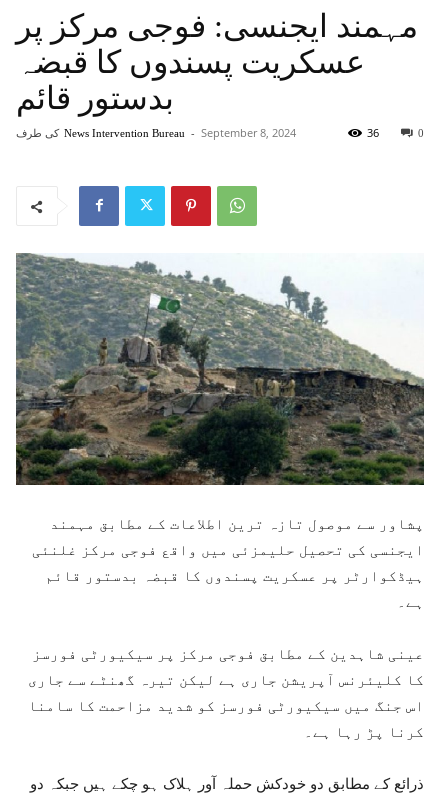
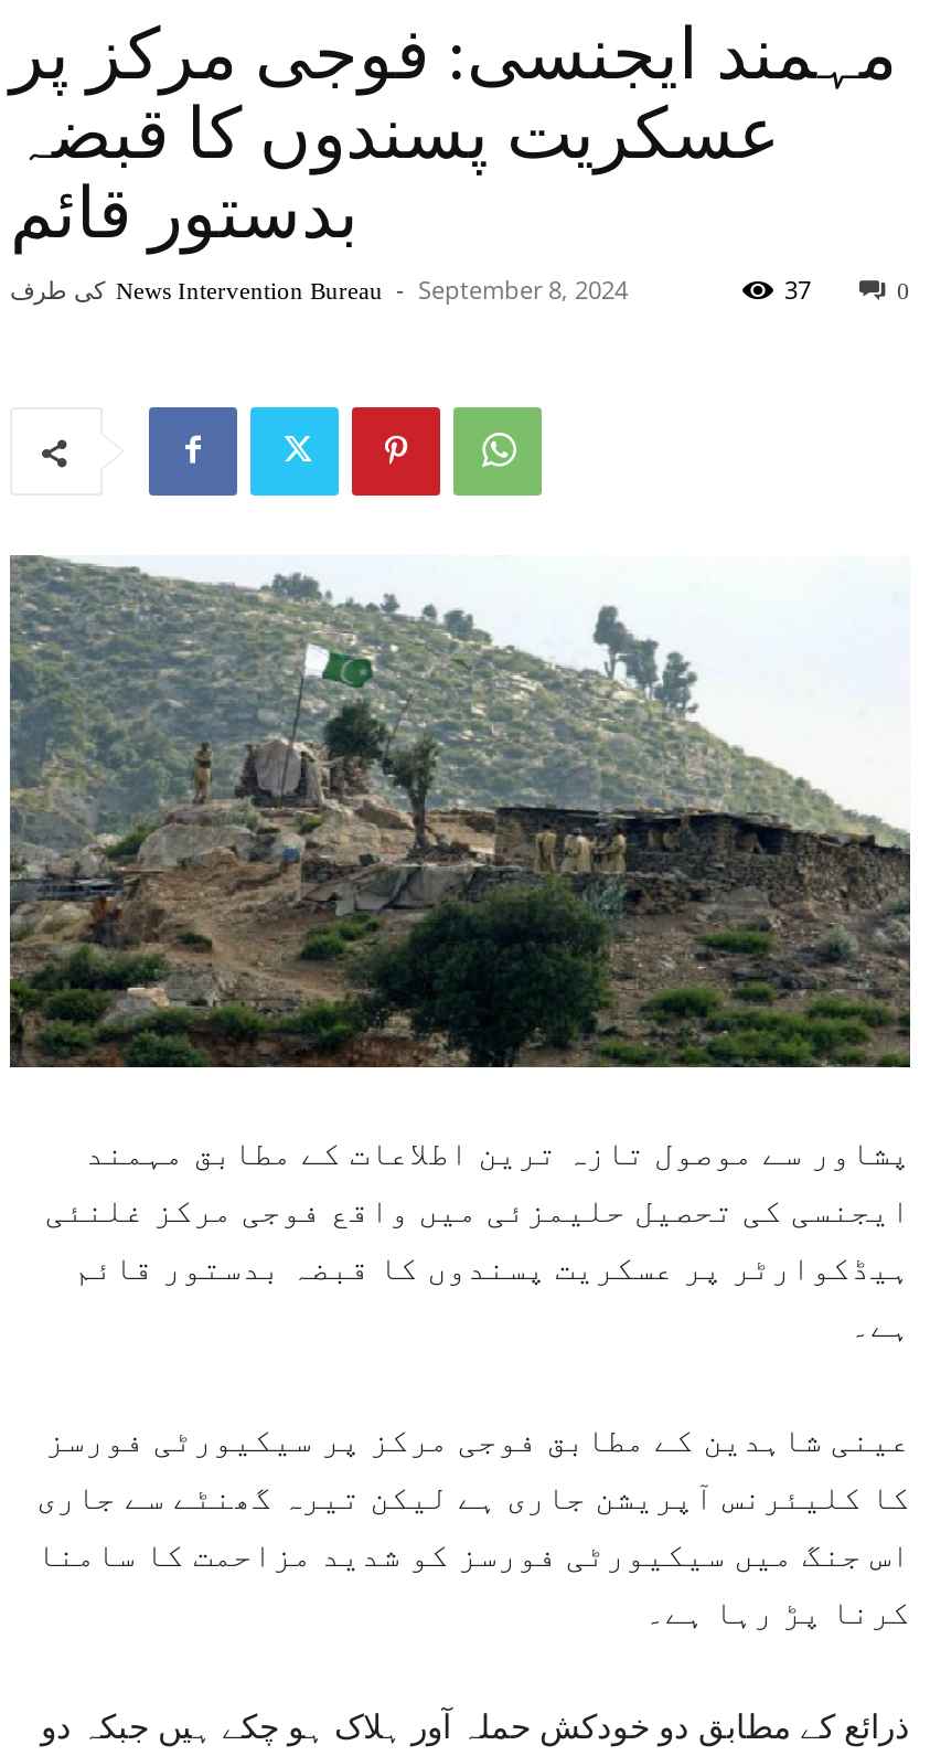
- 36
+ 37
